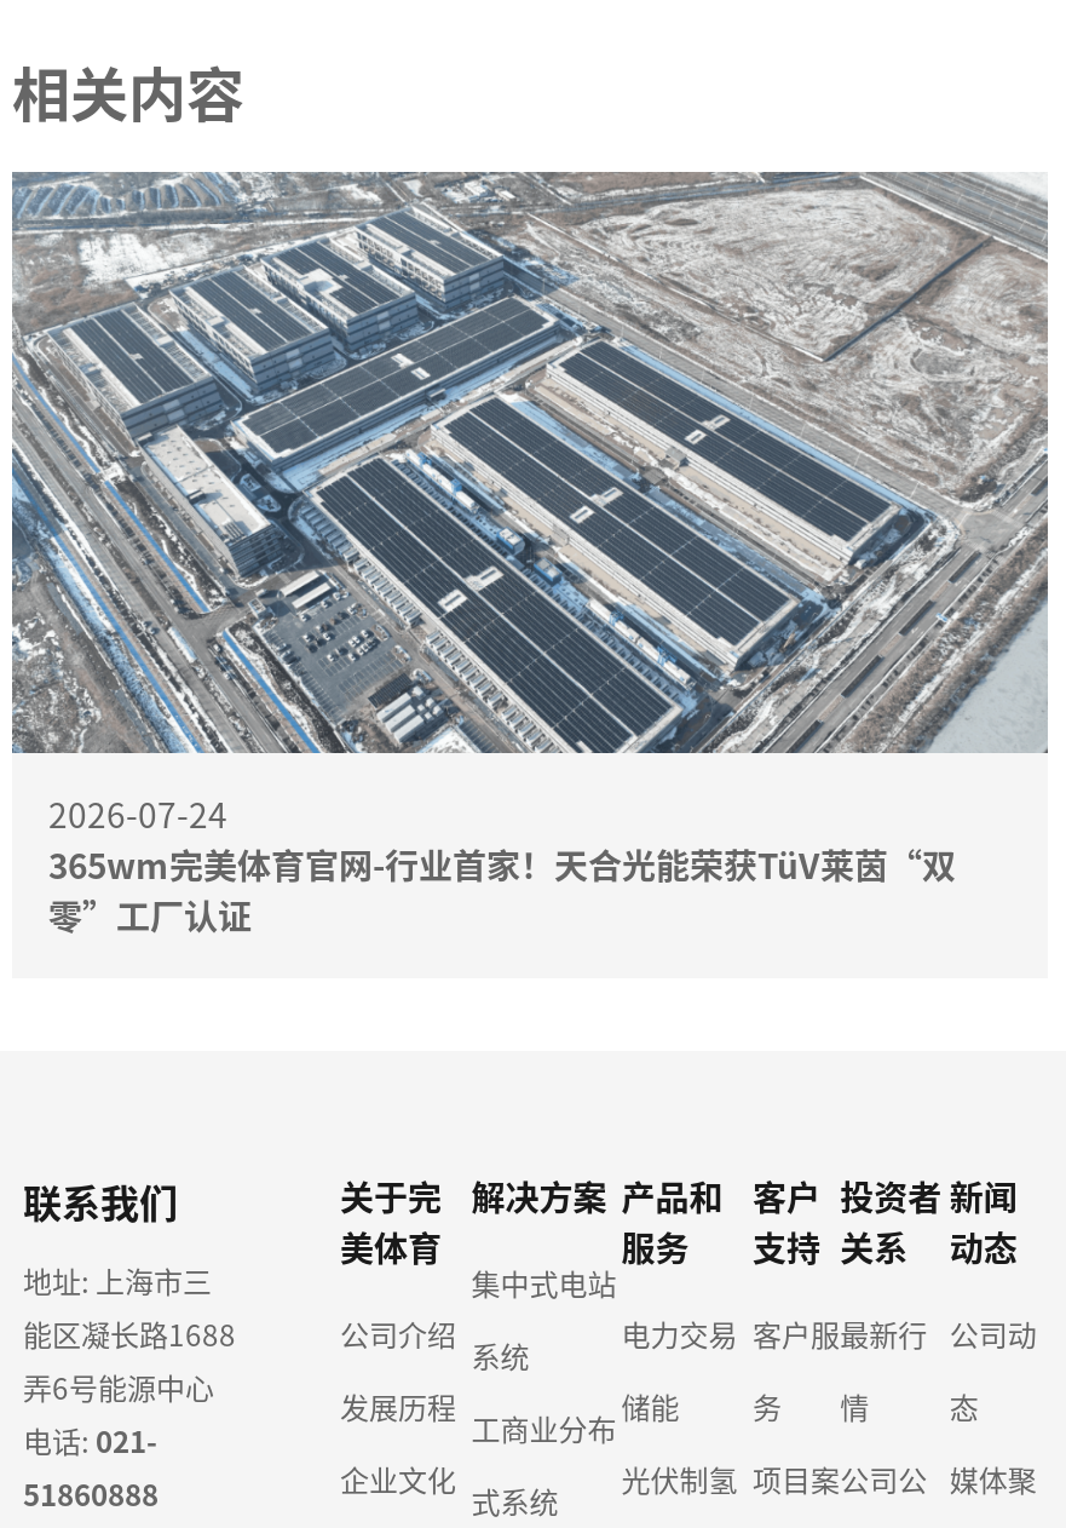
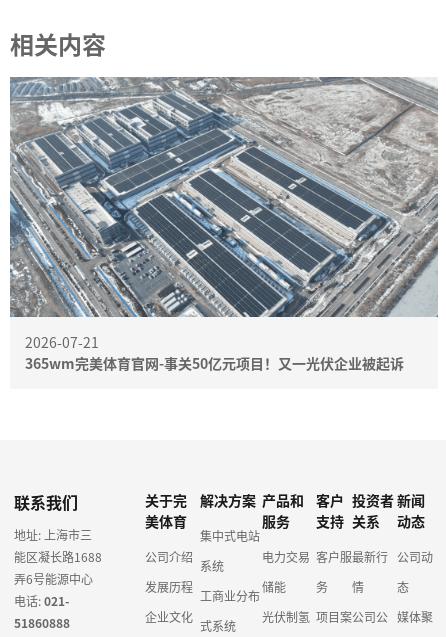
- 2026-07-24
- 365wm完美体育官网-行业首家！天合光能荣获TüV莱茵“双
- 零”工厂认证
+ 2026-07-21
+ 365wm完美体育官网-事关50亿元项目！又一光伏企业被起诉
